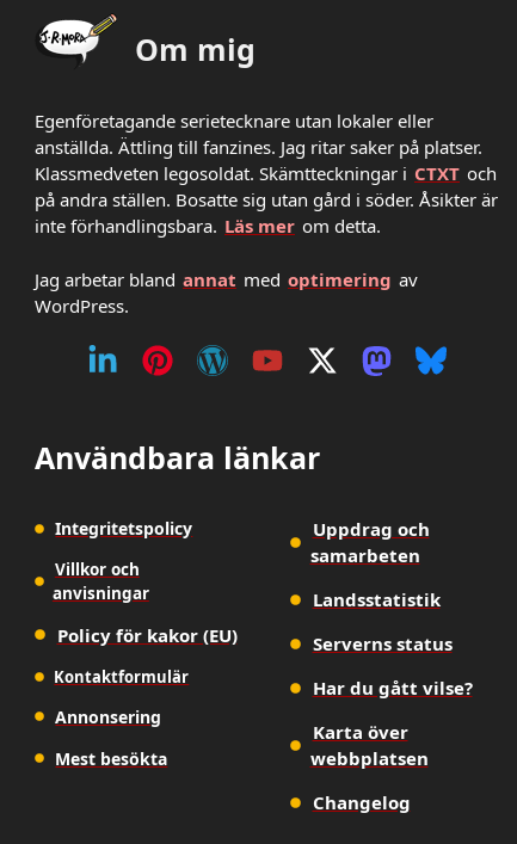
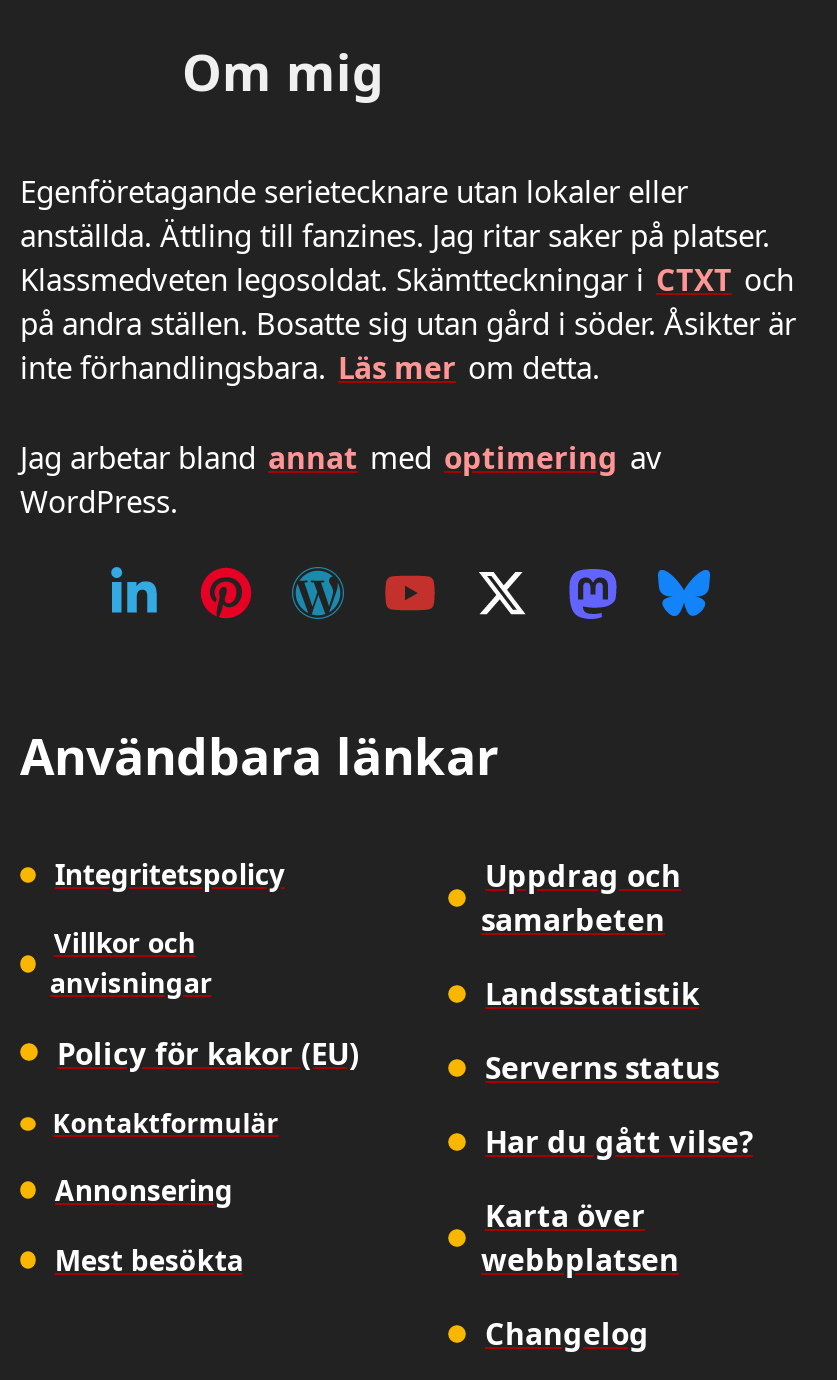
- [image]
